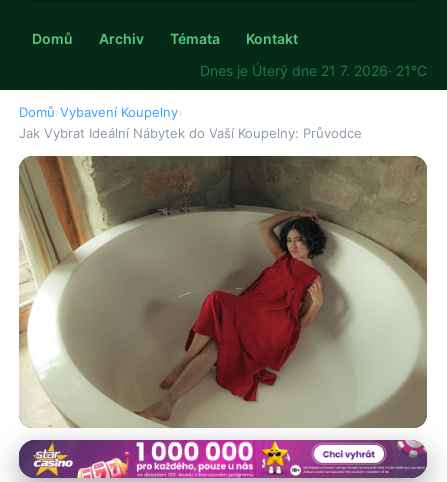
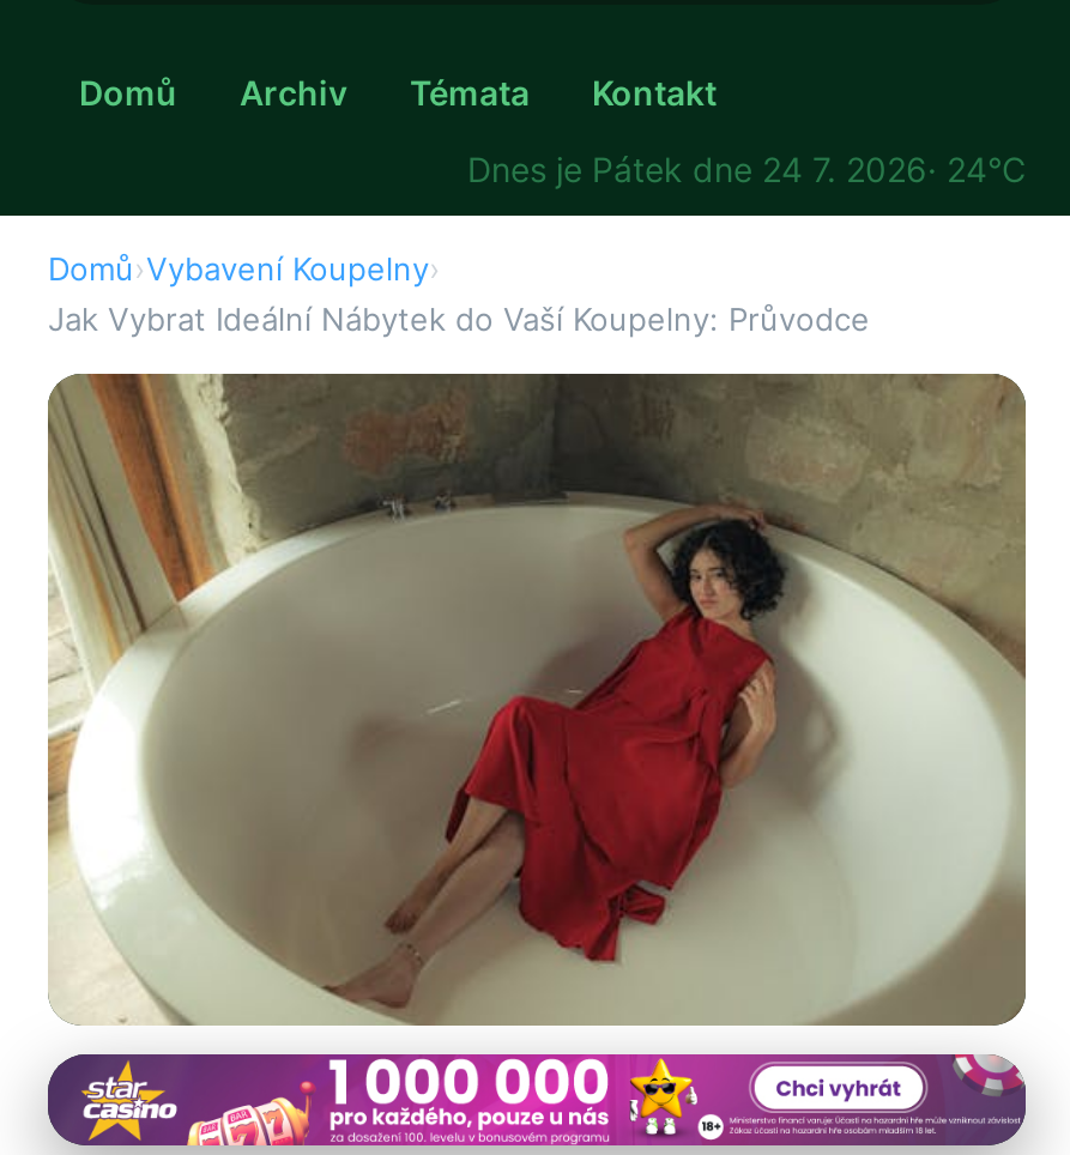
- Dnes je Úterý dne 21 7. 2026 · 21°C
+ Dnes je Pátek dne 24 7. 2026 · 24°C
